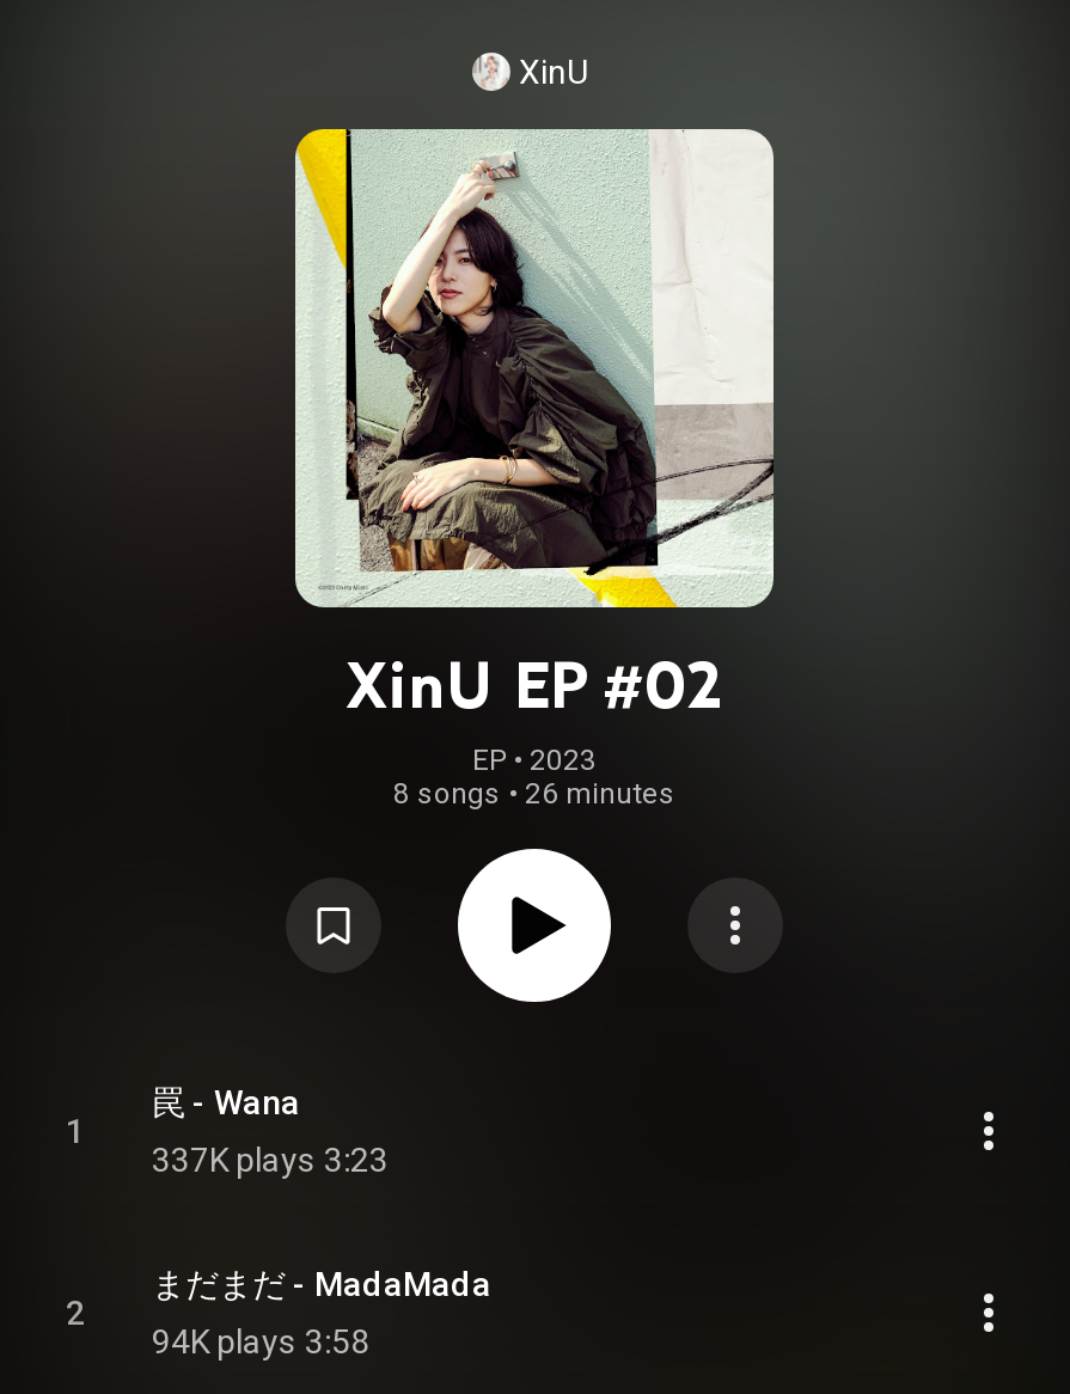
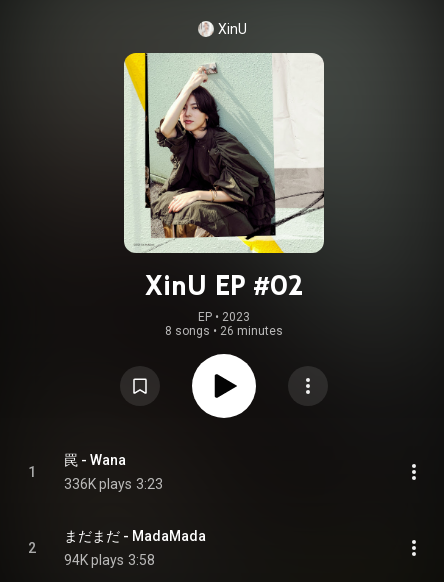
- 337K plays 3:23
+ 336K plays 3:23
